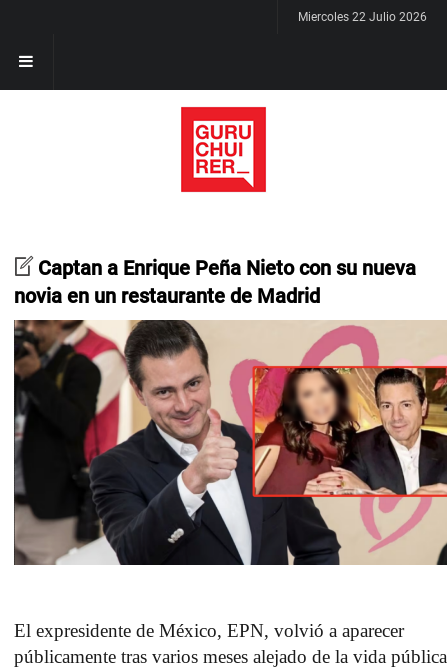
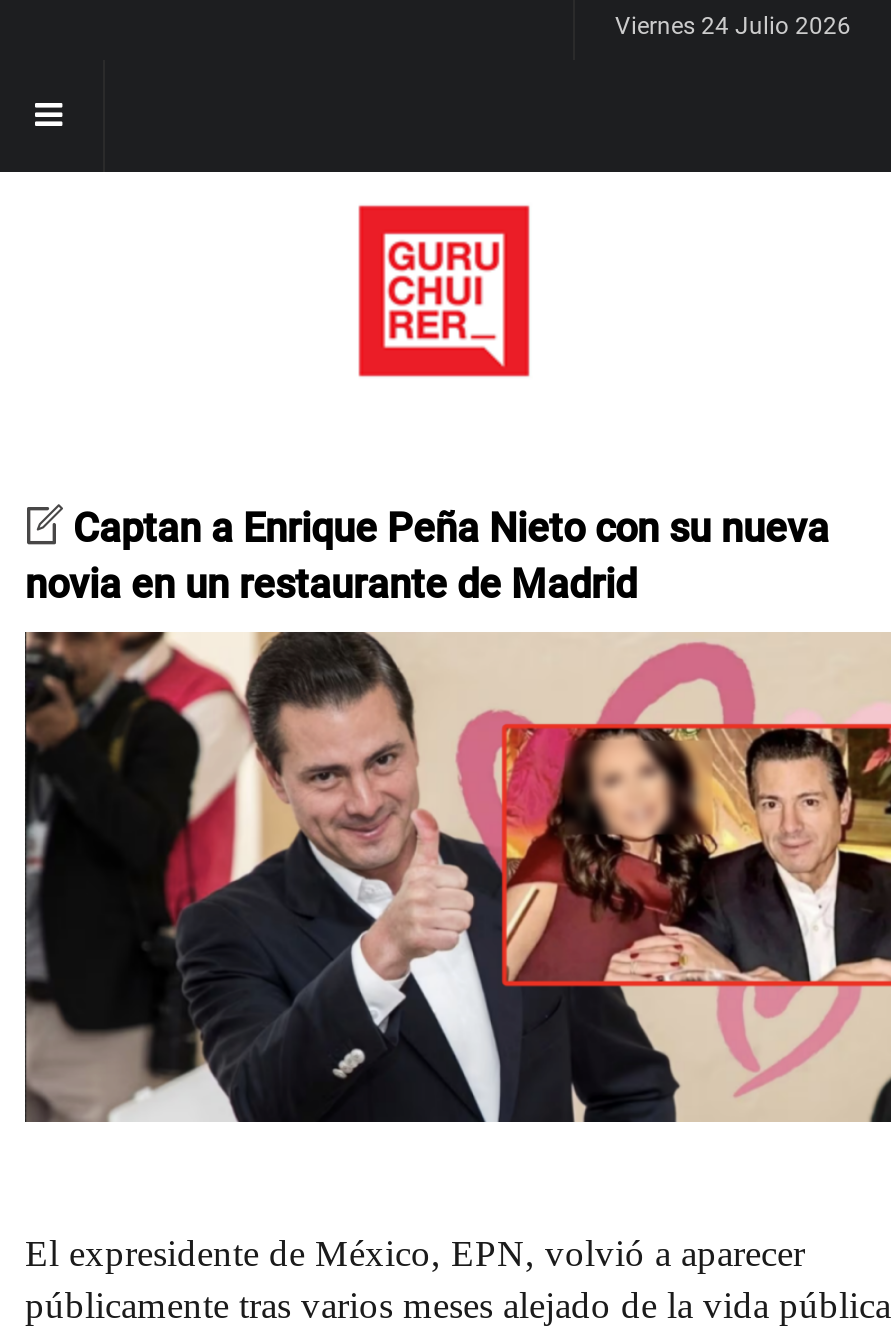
- Miercoles 22 Julio 2026
+ Viernes 24 Julio 2026
